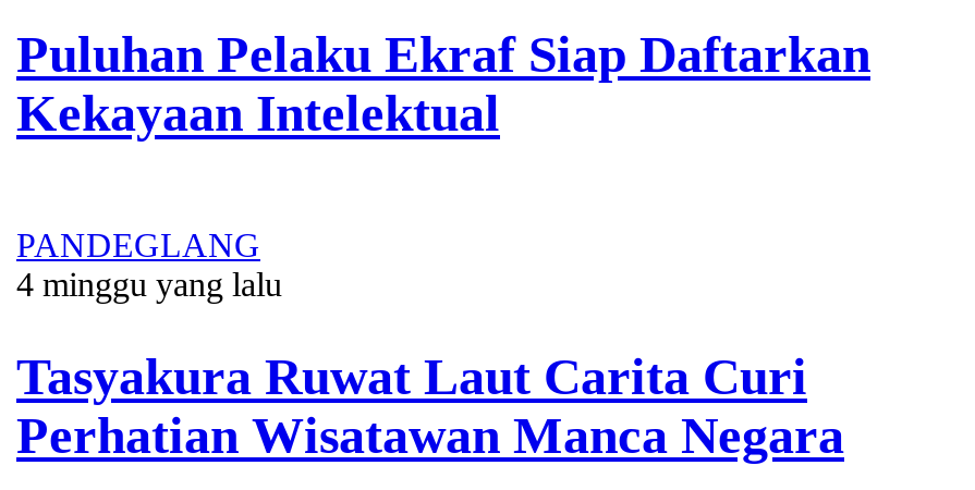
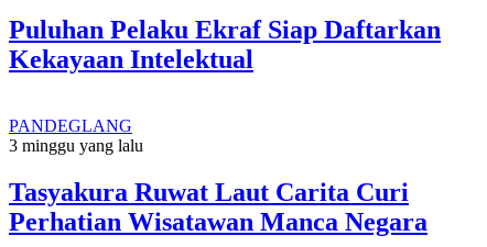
- 4 minggu yang lalu
+ 3 minggu yang lalu
